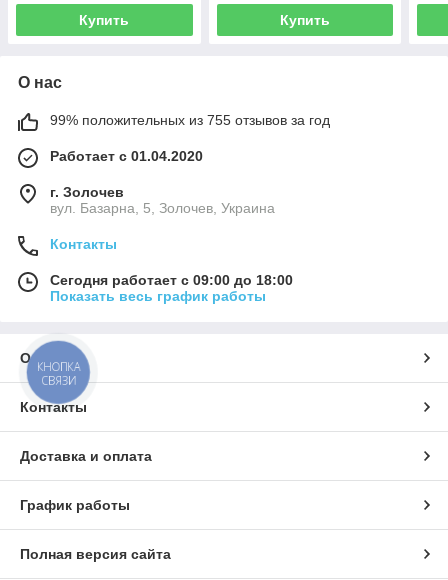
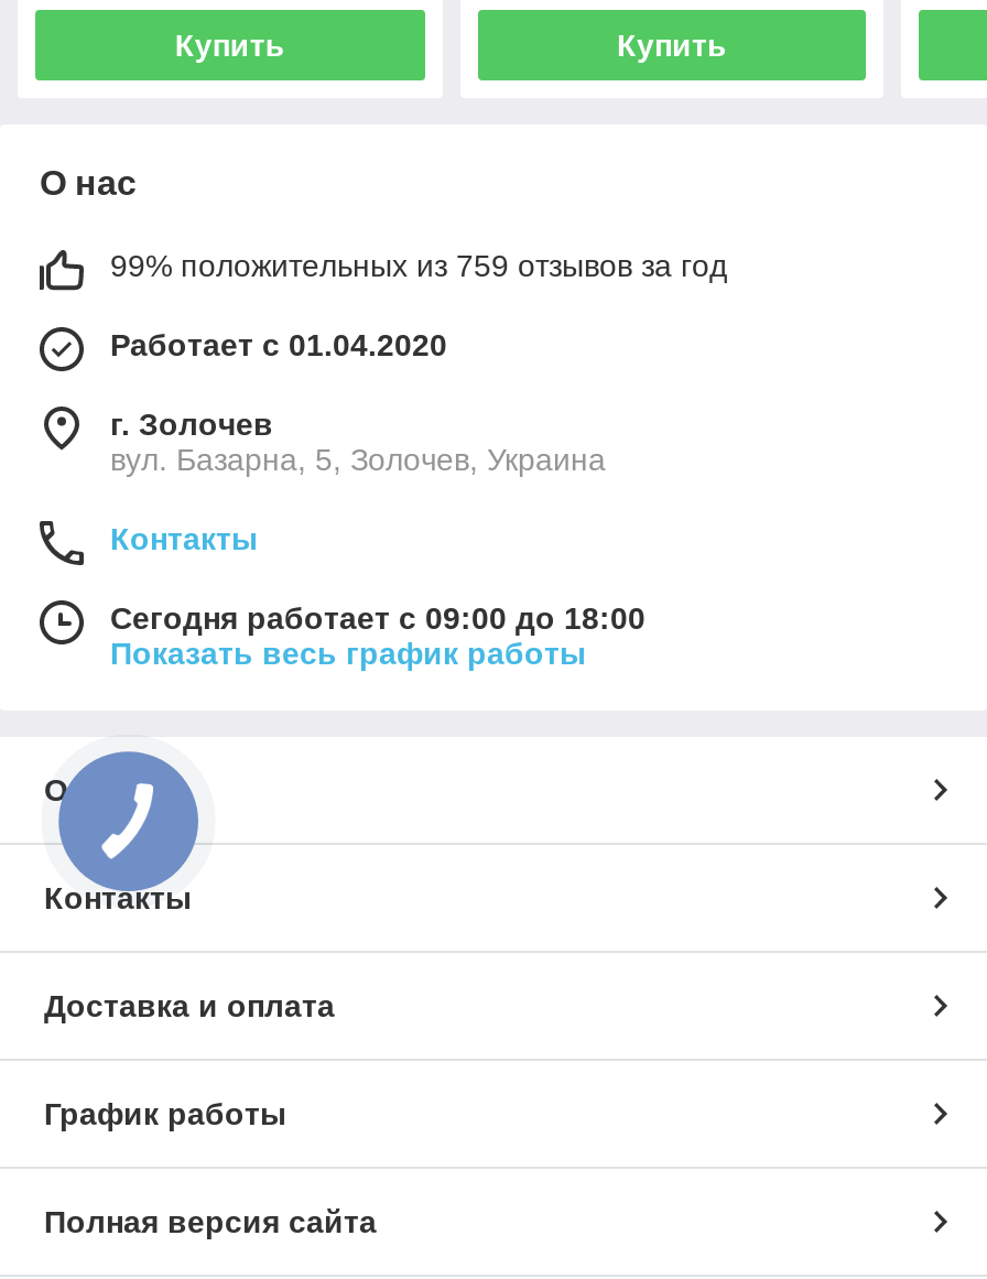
- 99% положительных из 755 отзывов за год
+ 99% положительных из 759 отзывов за год

- КНОПКА
- СВЯЗИ
